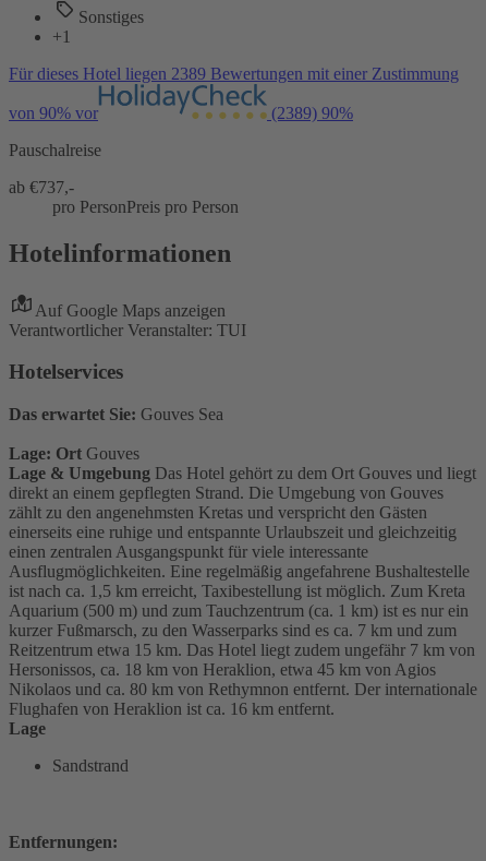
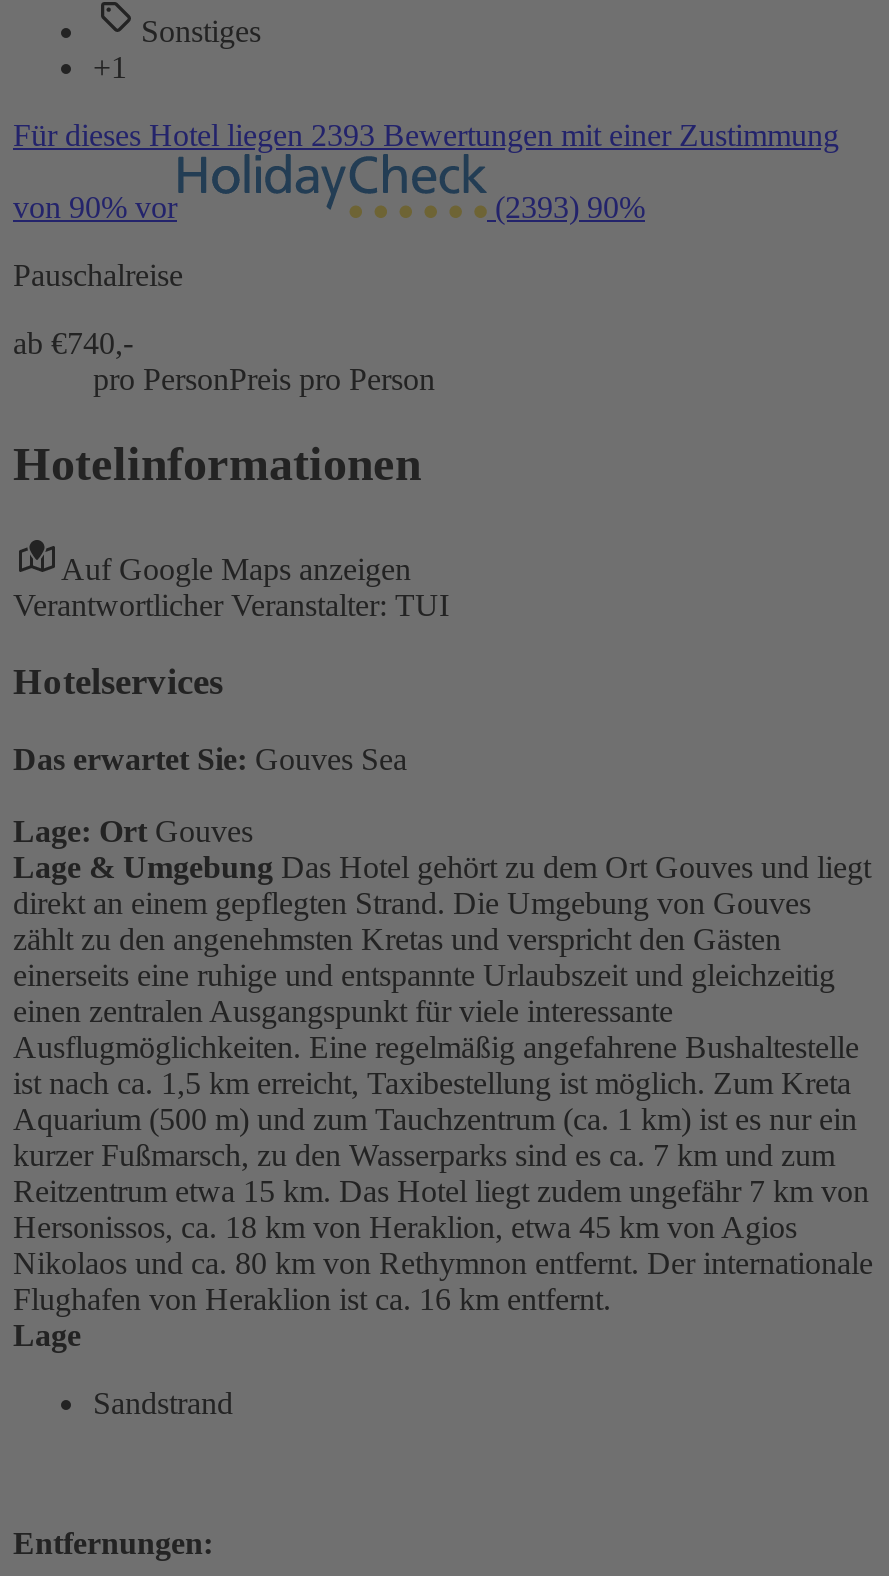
- Für dieses Hotel liegen 2389 Bewertungen mit einer Zustimmung
+ Für dieses Hotel liegen 2393 Bewertungen mit einer Zustimmung

- (2389) 90%
+ (2393) 90%

- ab €737,-
+ ab €740,-
